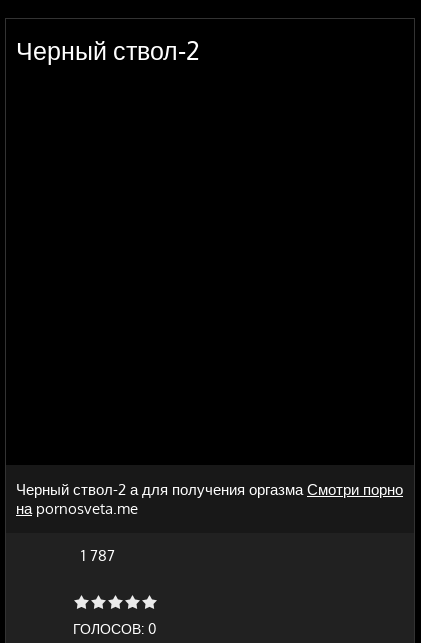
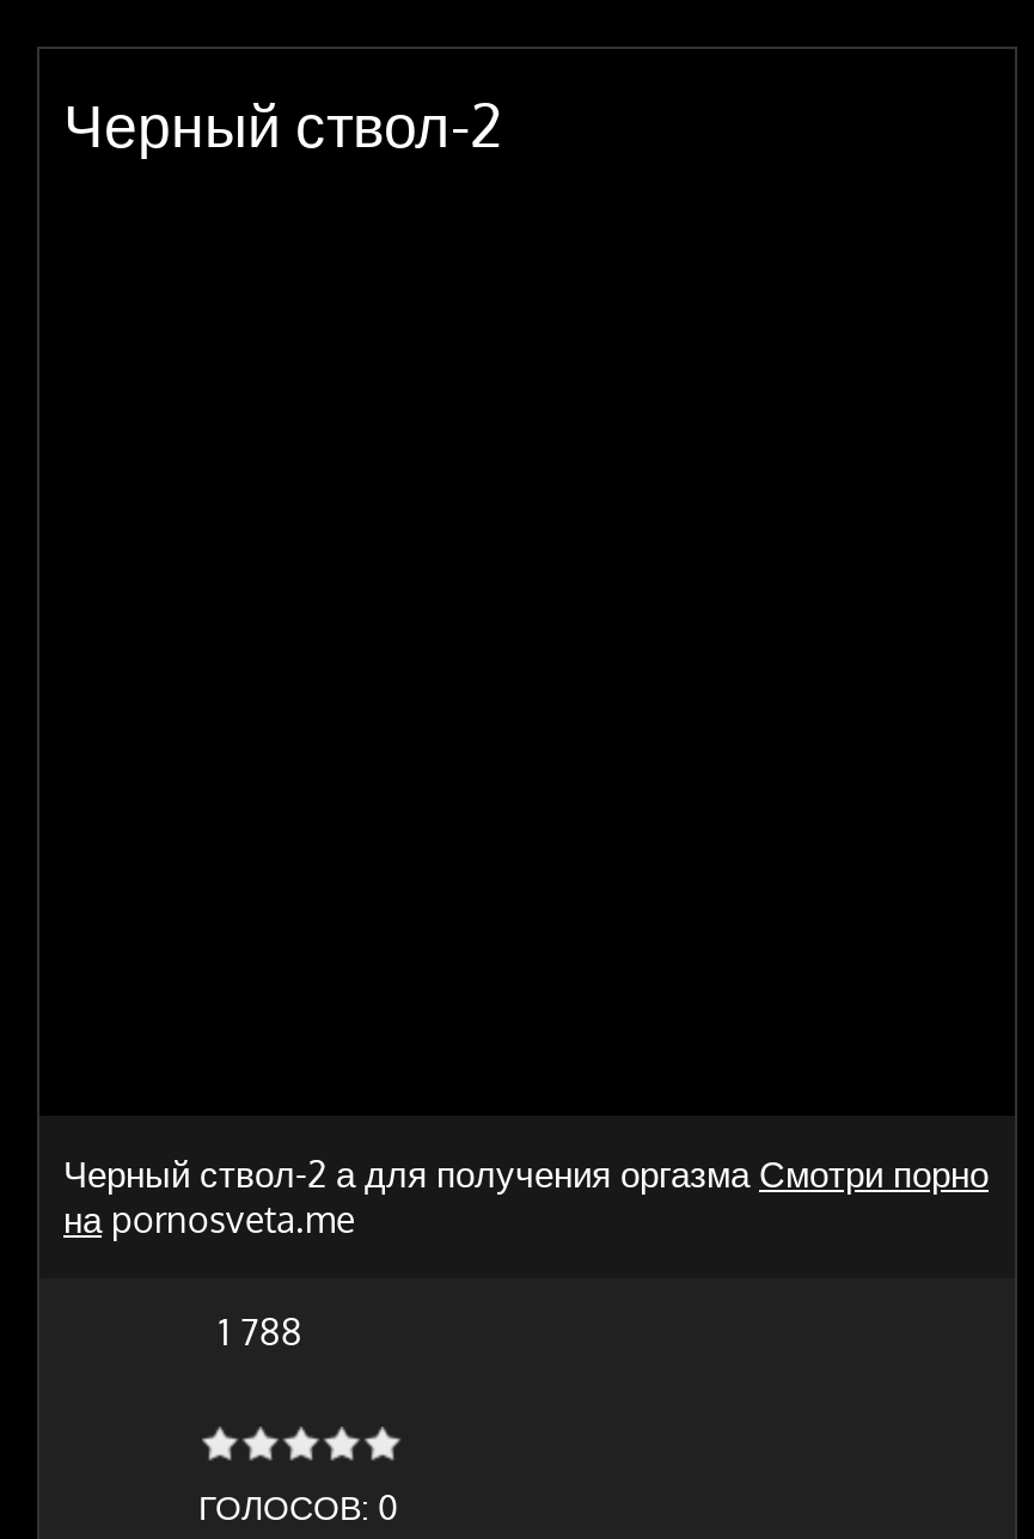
- 1 787
+ 1 788
